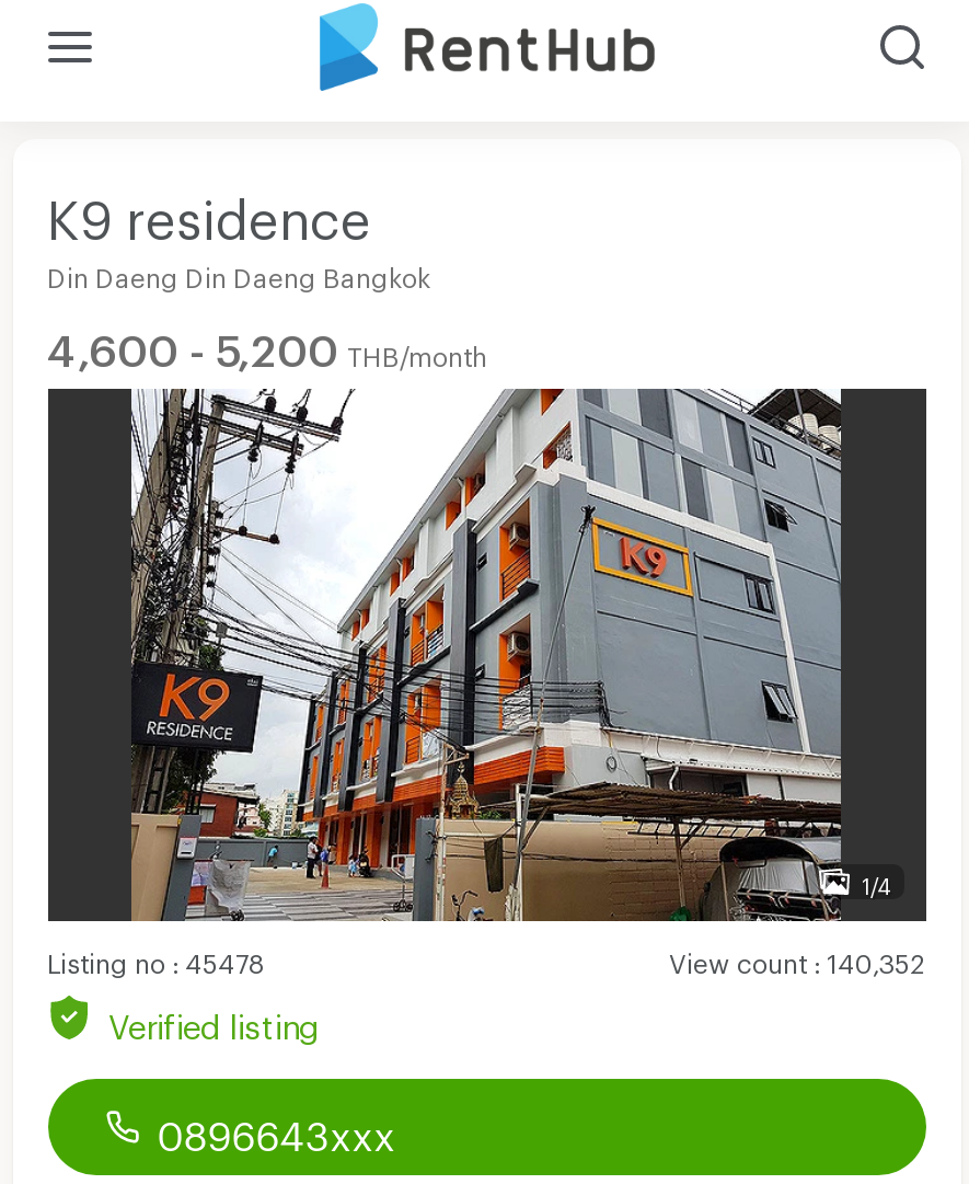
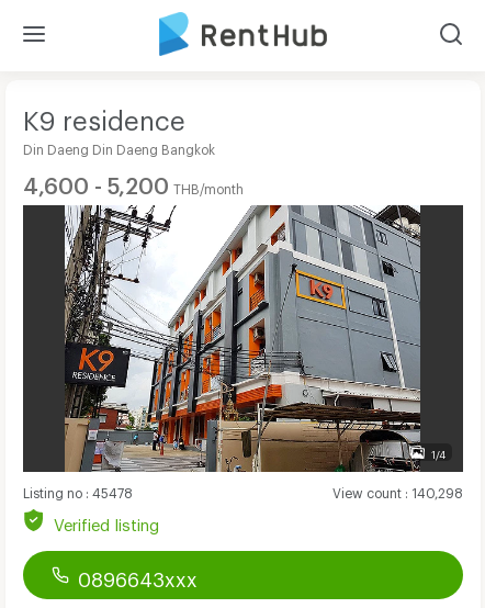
- View count: 140,352
+ View count: 140,298
